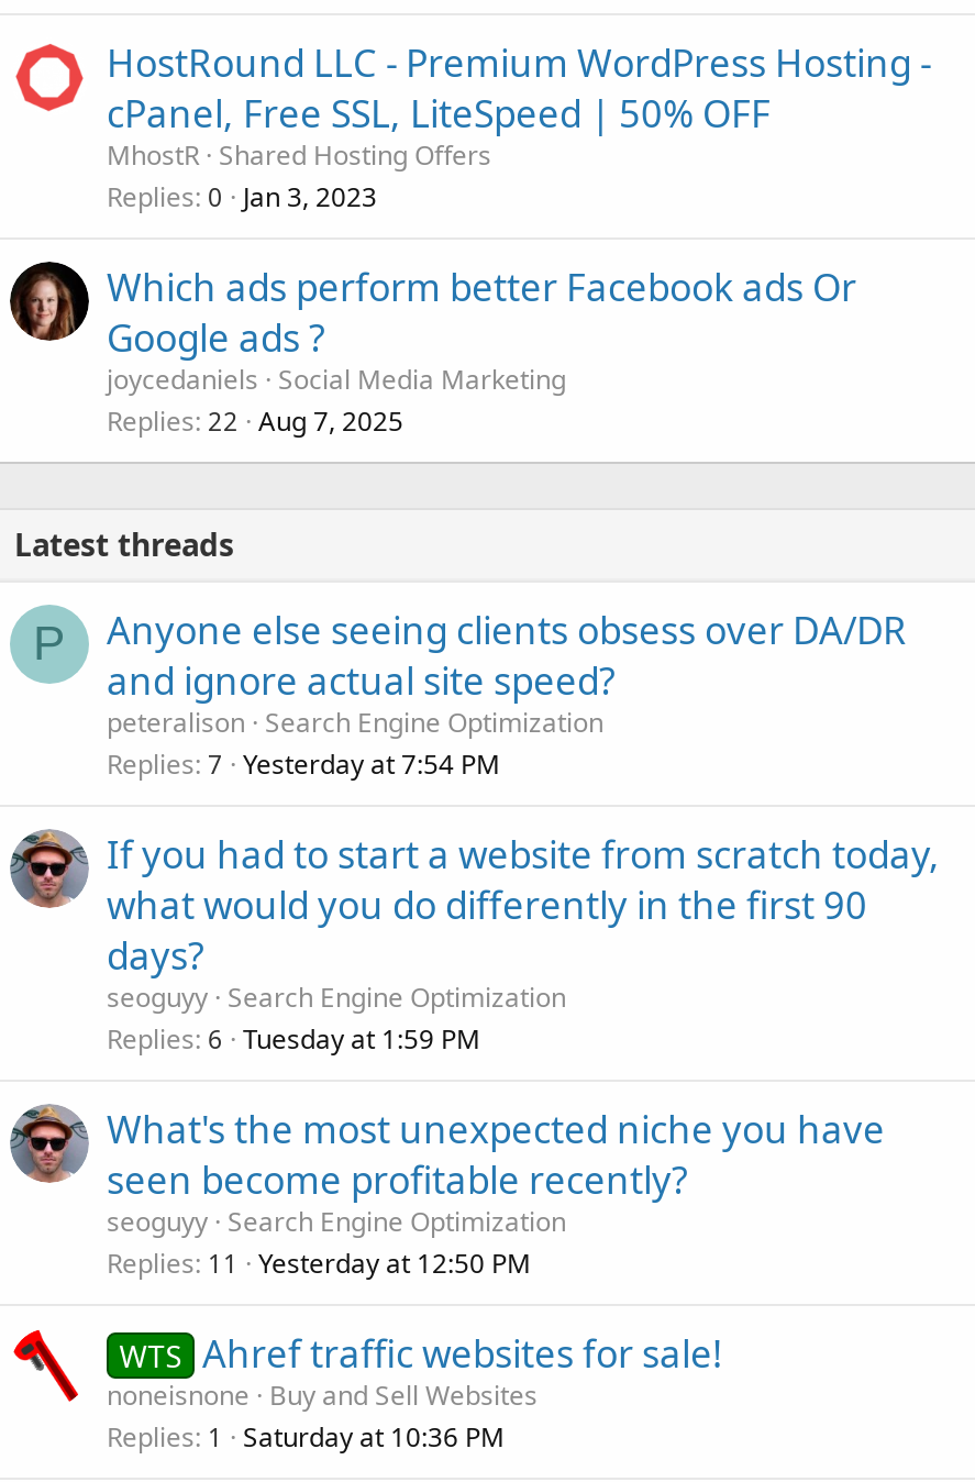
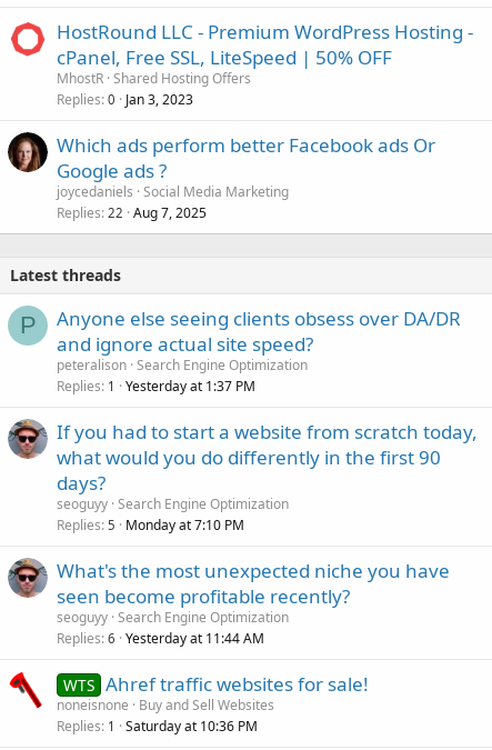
- Replies 7 Yesterday at 7:54 PM
+ Replies 1 Yesterday at 1:37 PM

- Replies 6 Tuesday at 1:59 PM
+ Replies 5 Monday at 7:10 PM

- Replies 11 Yesterday at 12:50 PM
+ Replies 6 Yesterday at 11:44 AM
